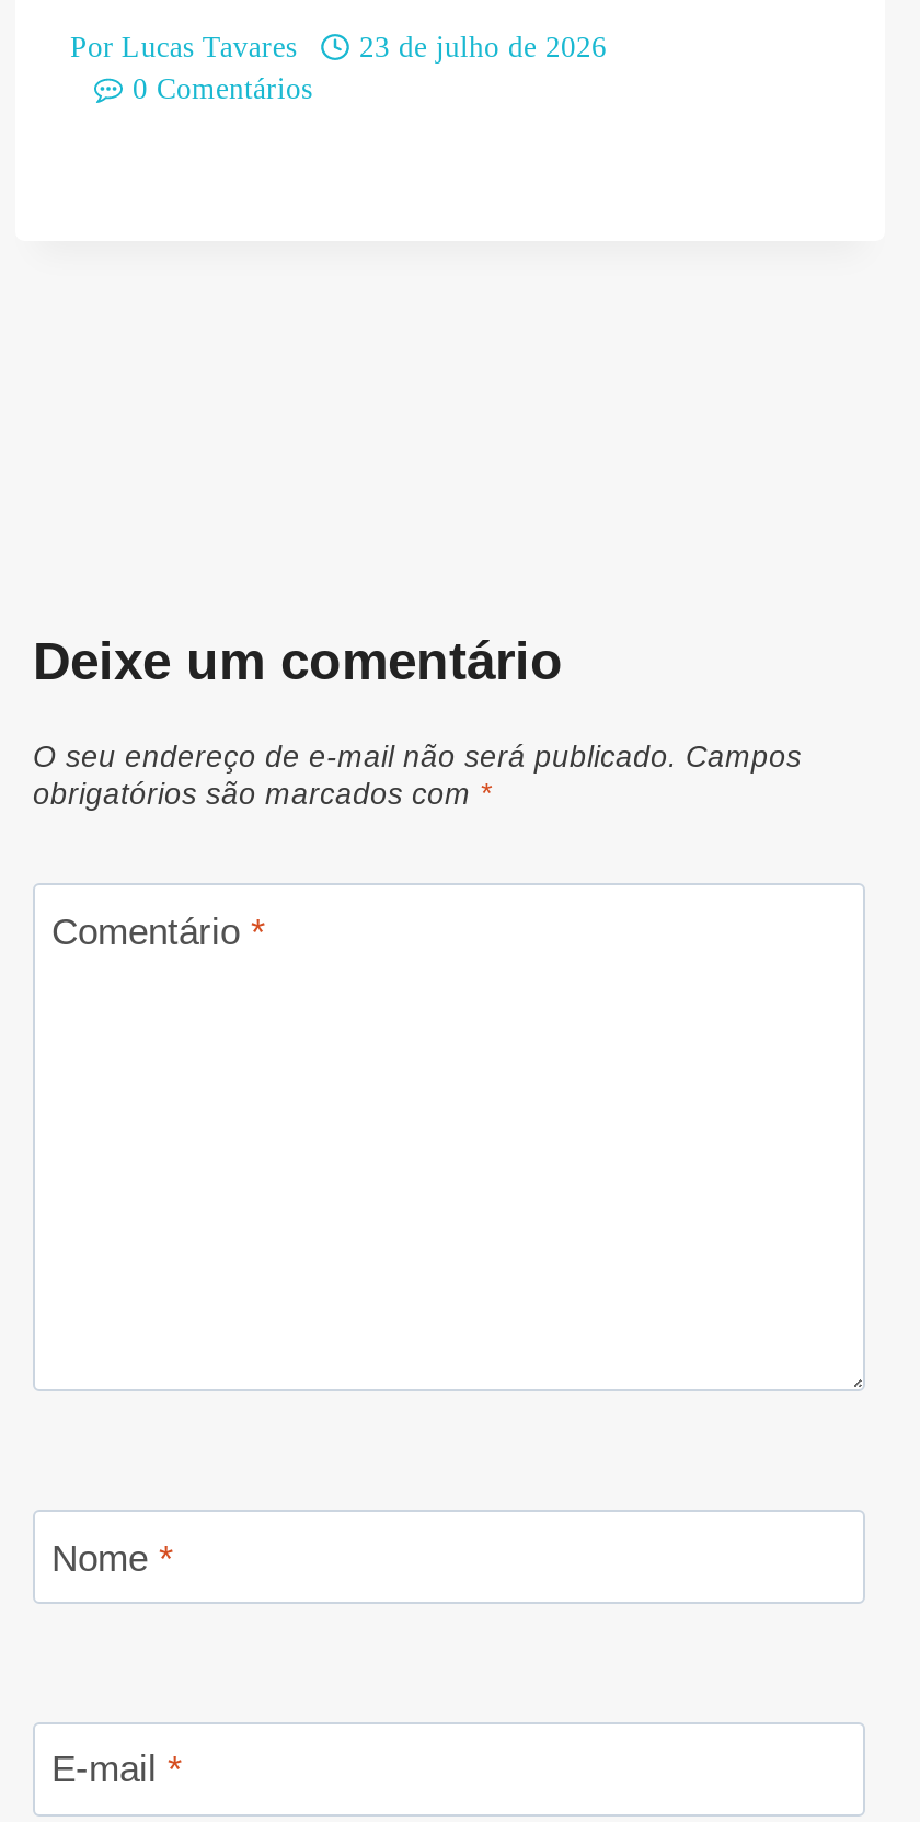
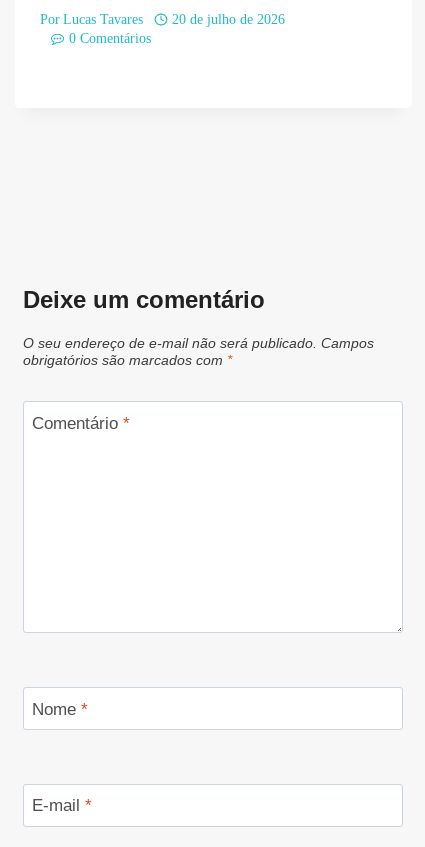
- Por Lucas Tavares 23 de julho de 2026
+ Por Lucas Tavares 20 de julho de 2026
